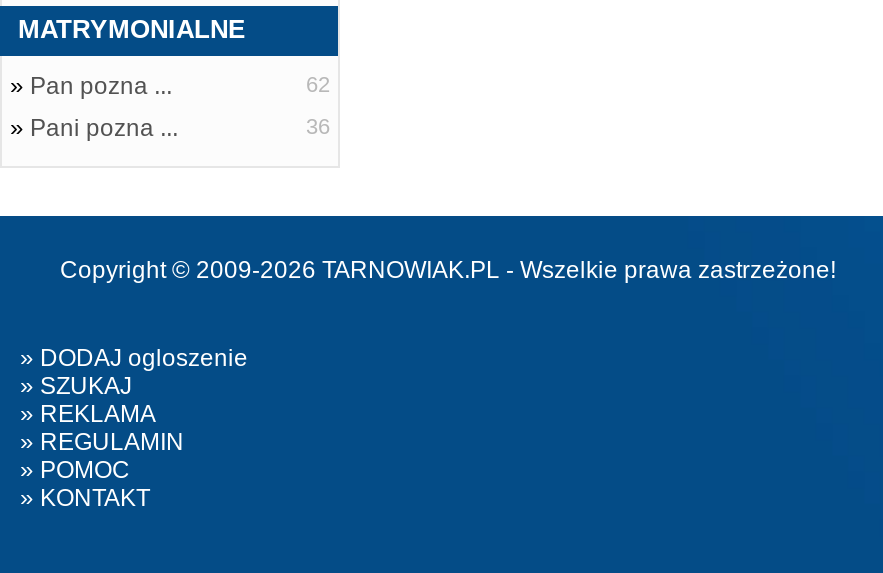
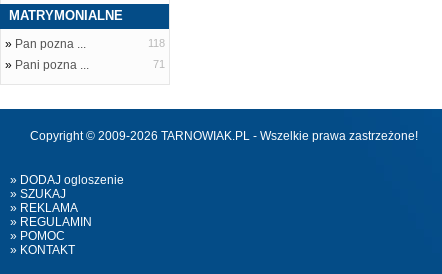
- 62
+ 118

- 36
+ 71
